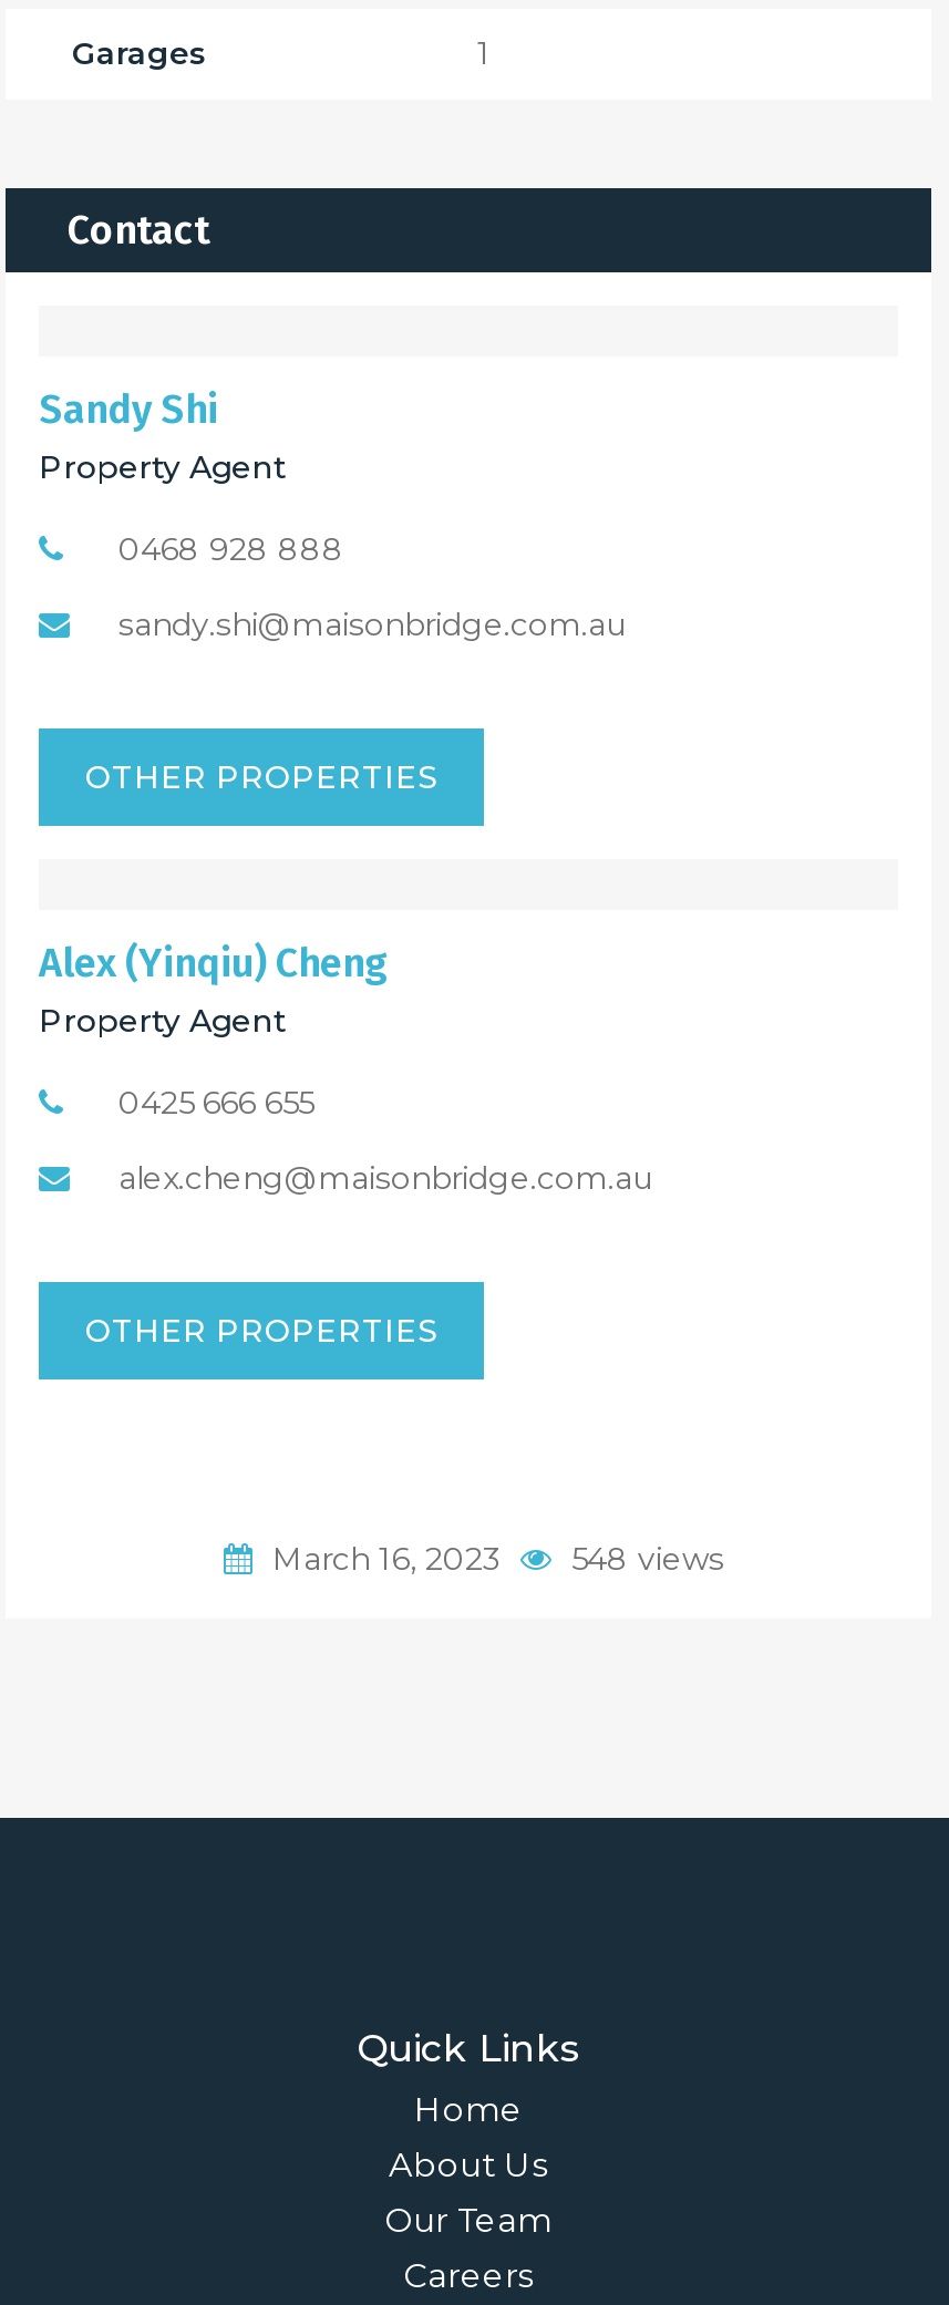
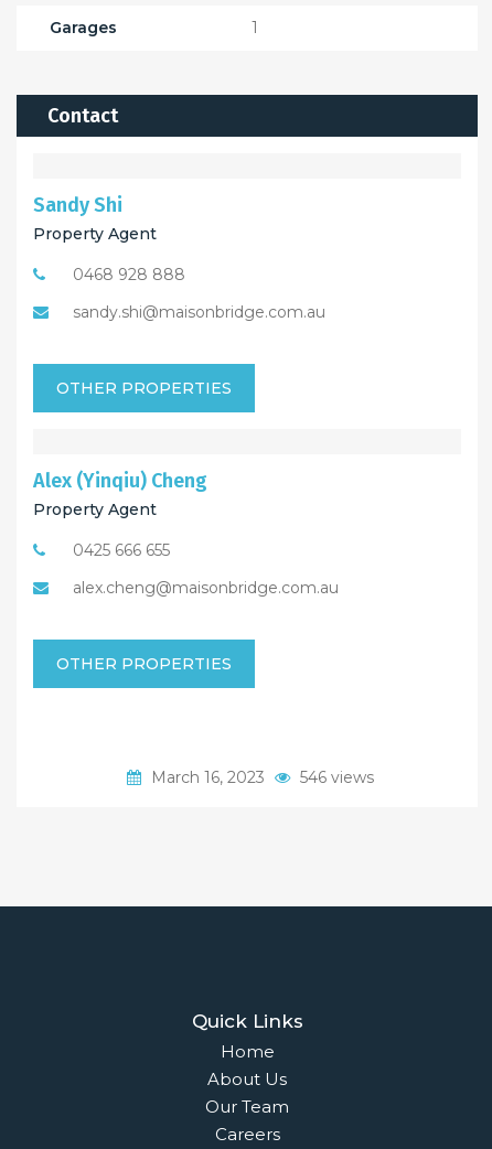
- March 16, 2023 548 views
+ March 16, 2023 546 views
